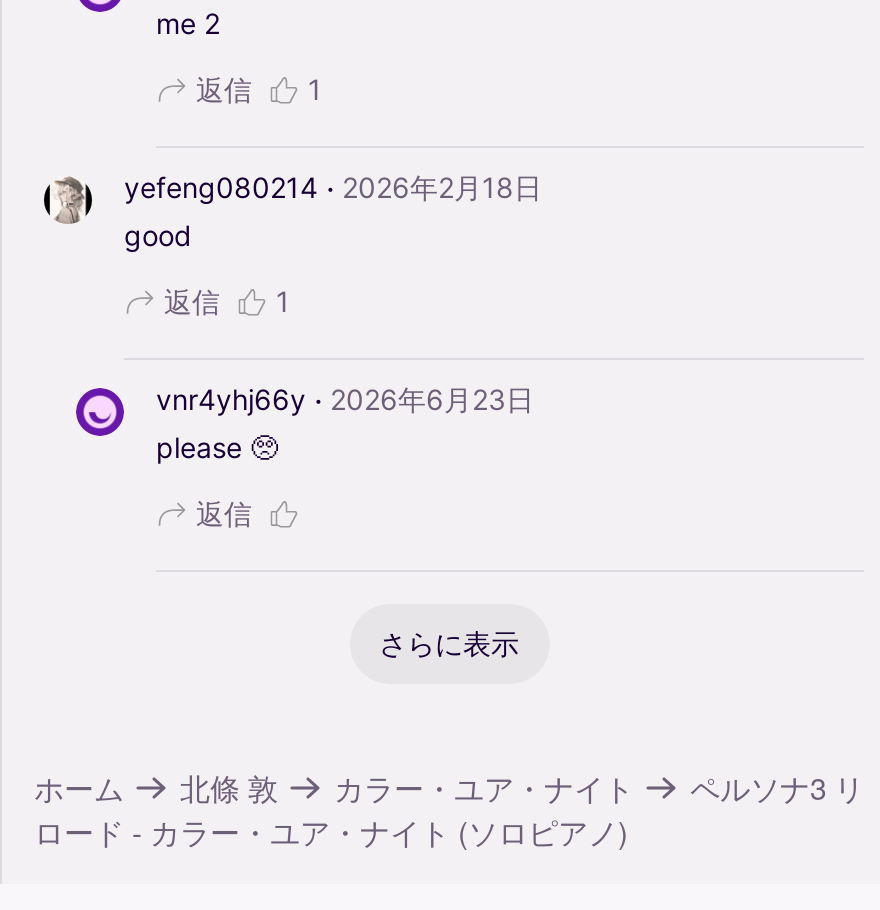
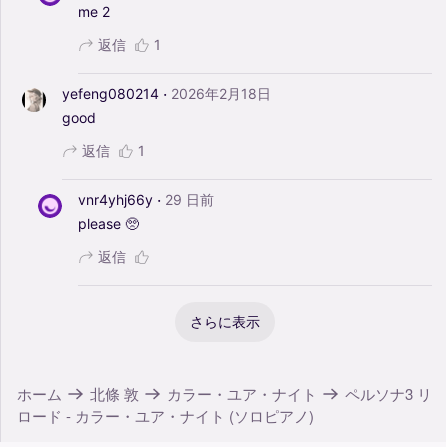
- vnr4yhj66y · 2026年6月23日
+ vnr4yhj66y · 29 日前
